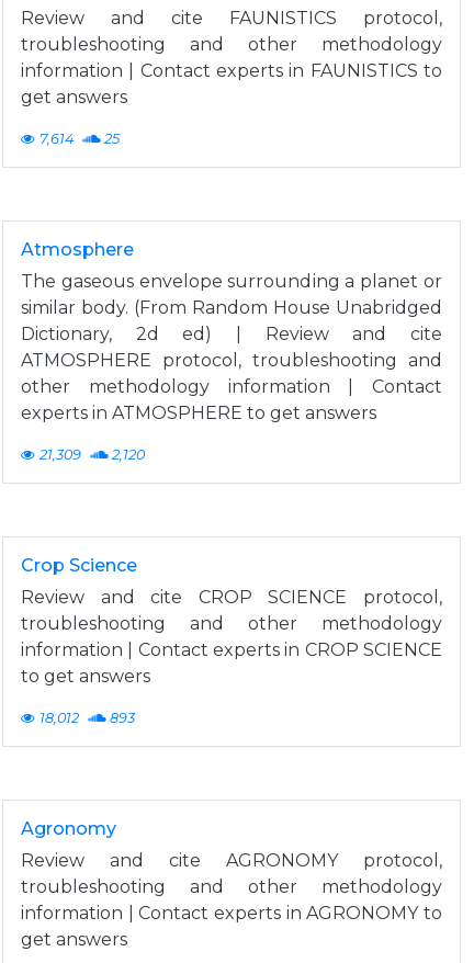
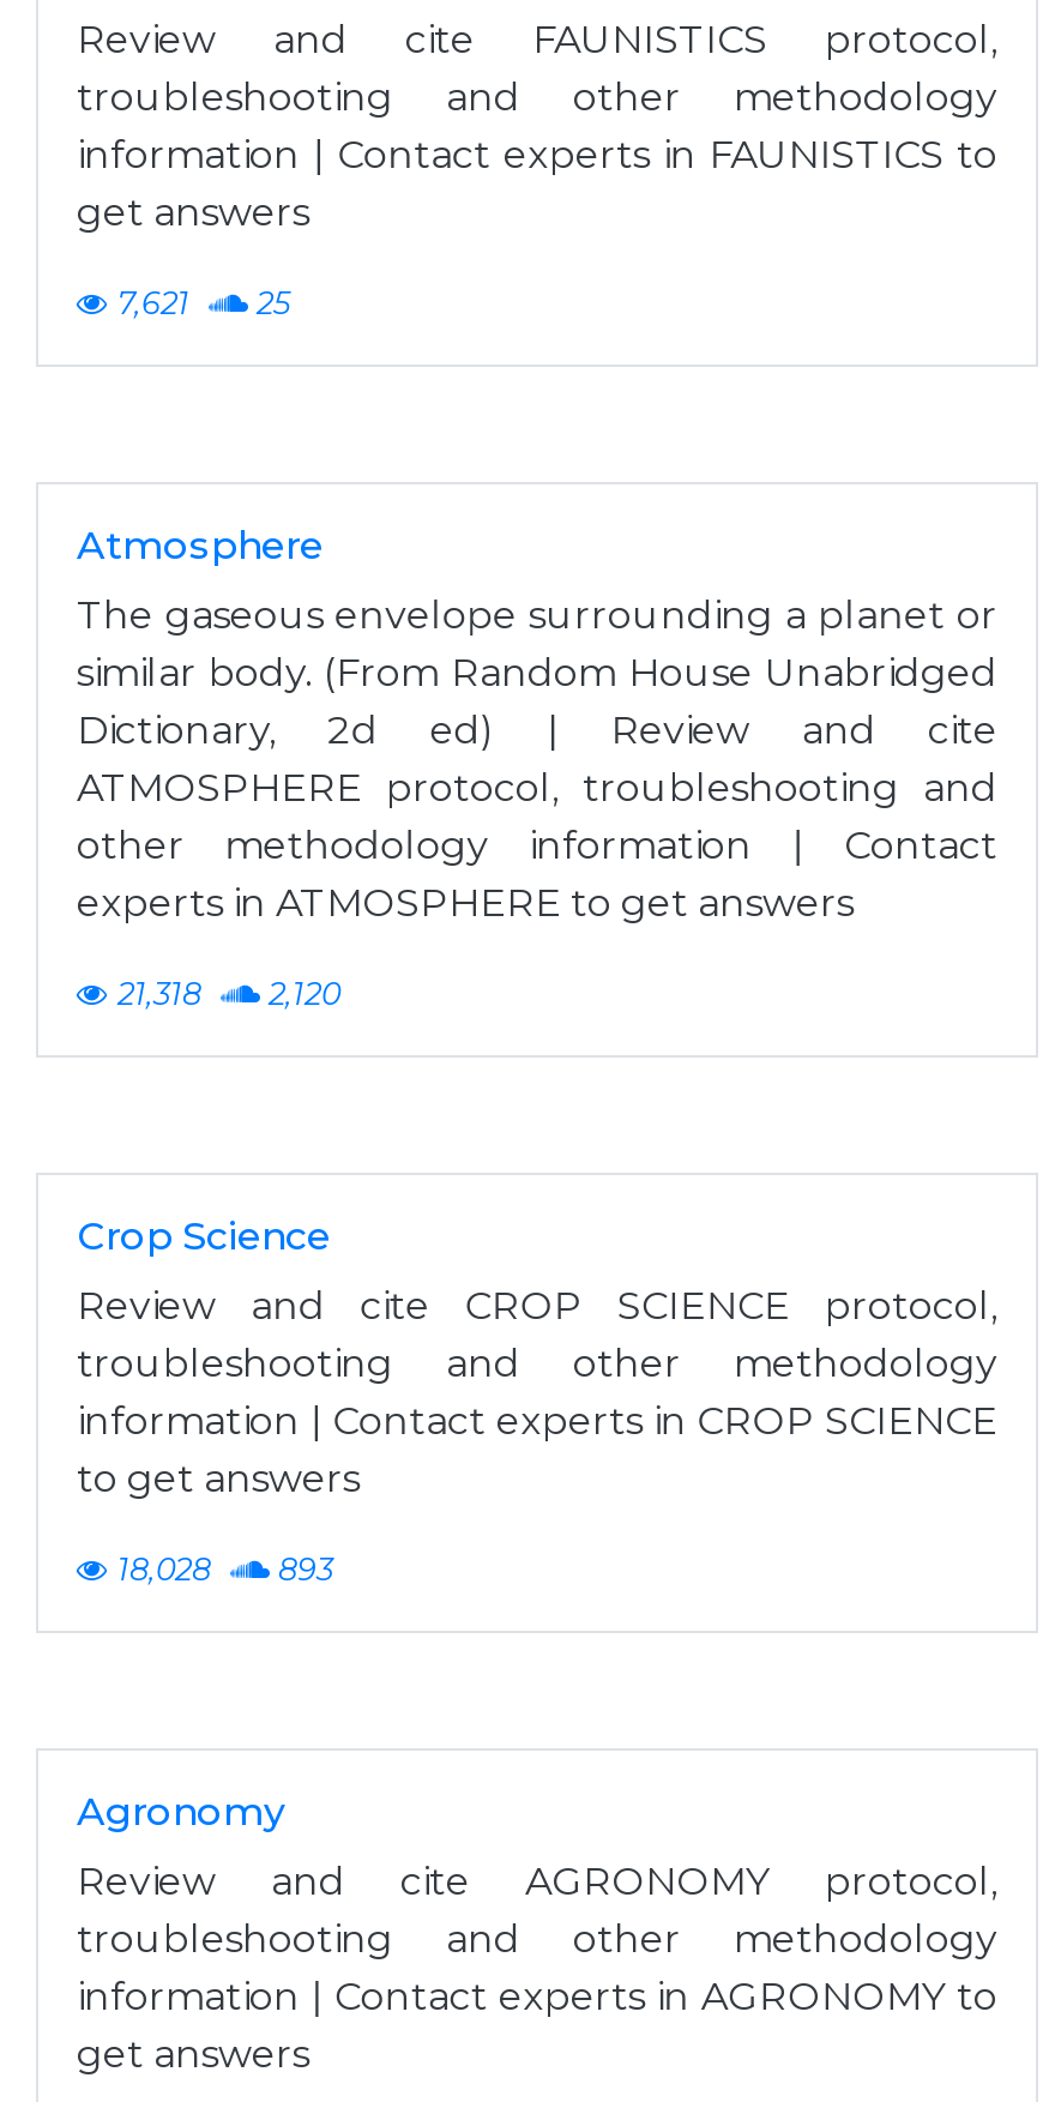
- 7,614 25
+ 7,621 25

- 21,309 2,120
+ 21,318 2,120

- 18,012 893
+ 18,028 893
